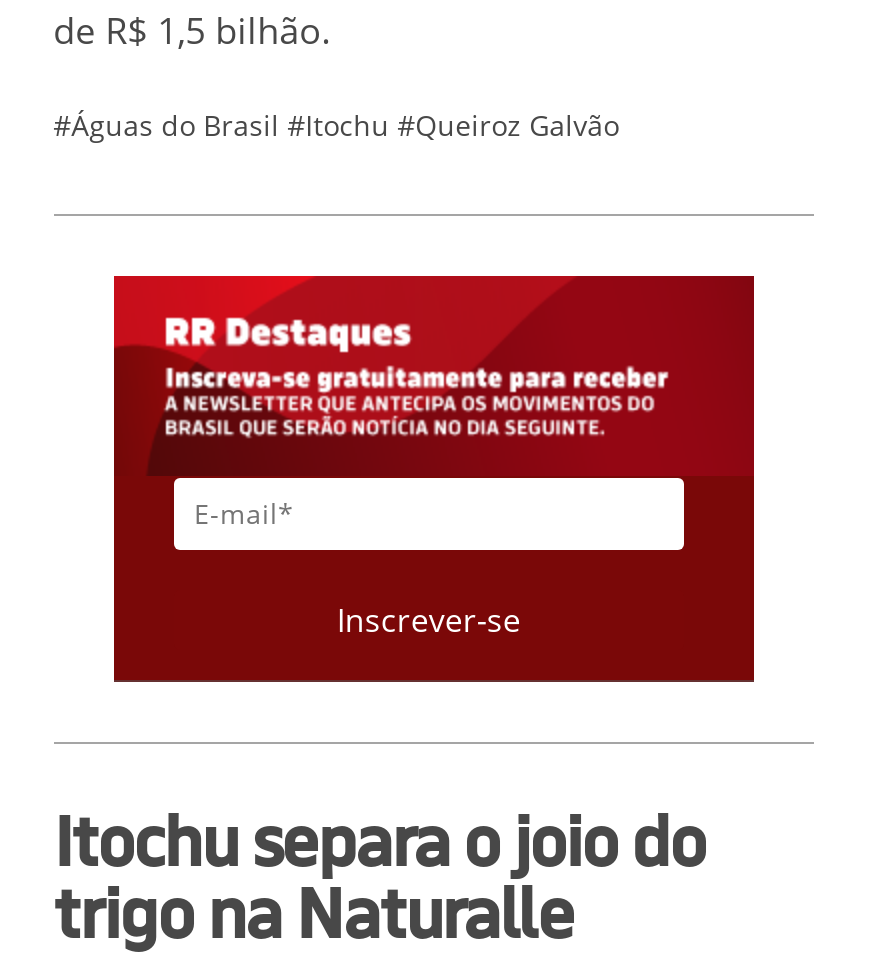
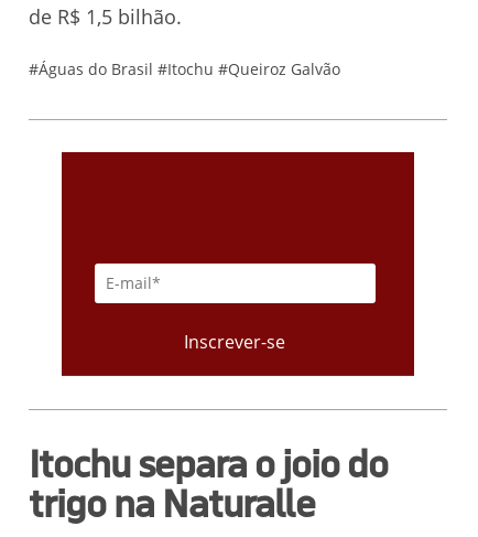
- [image]
